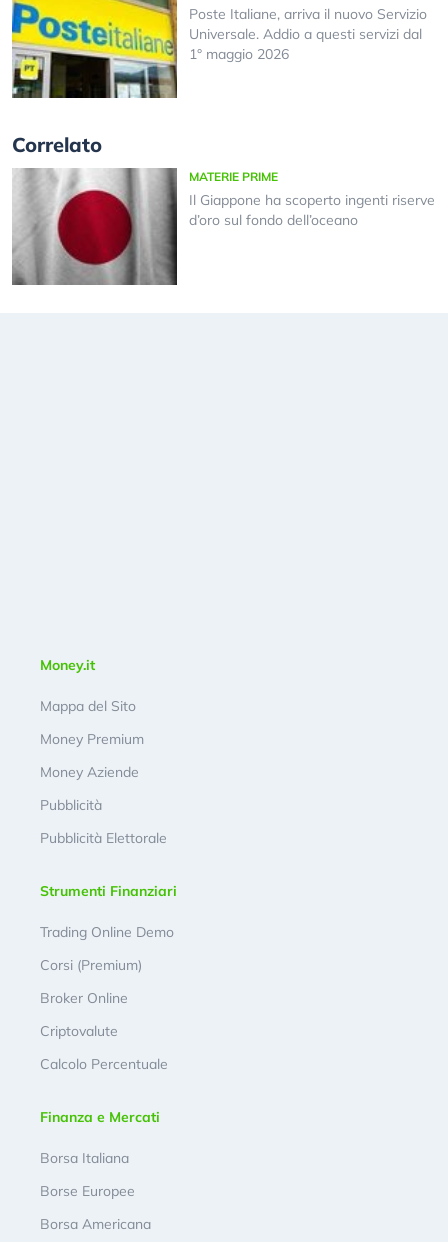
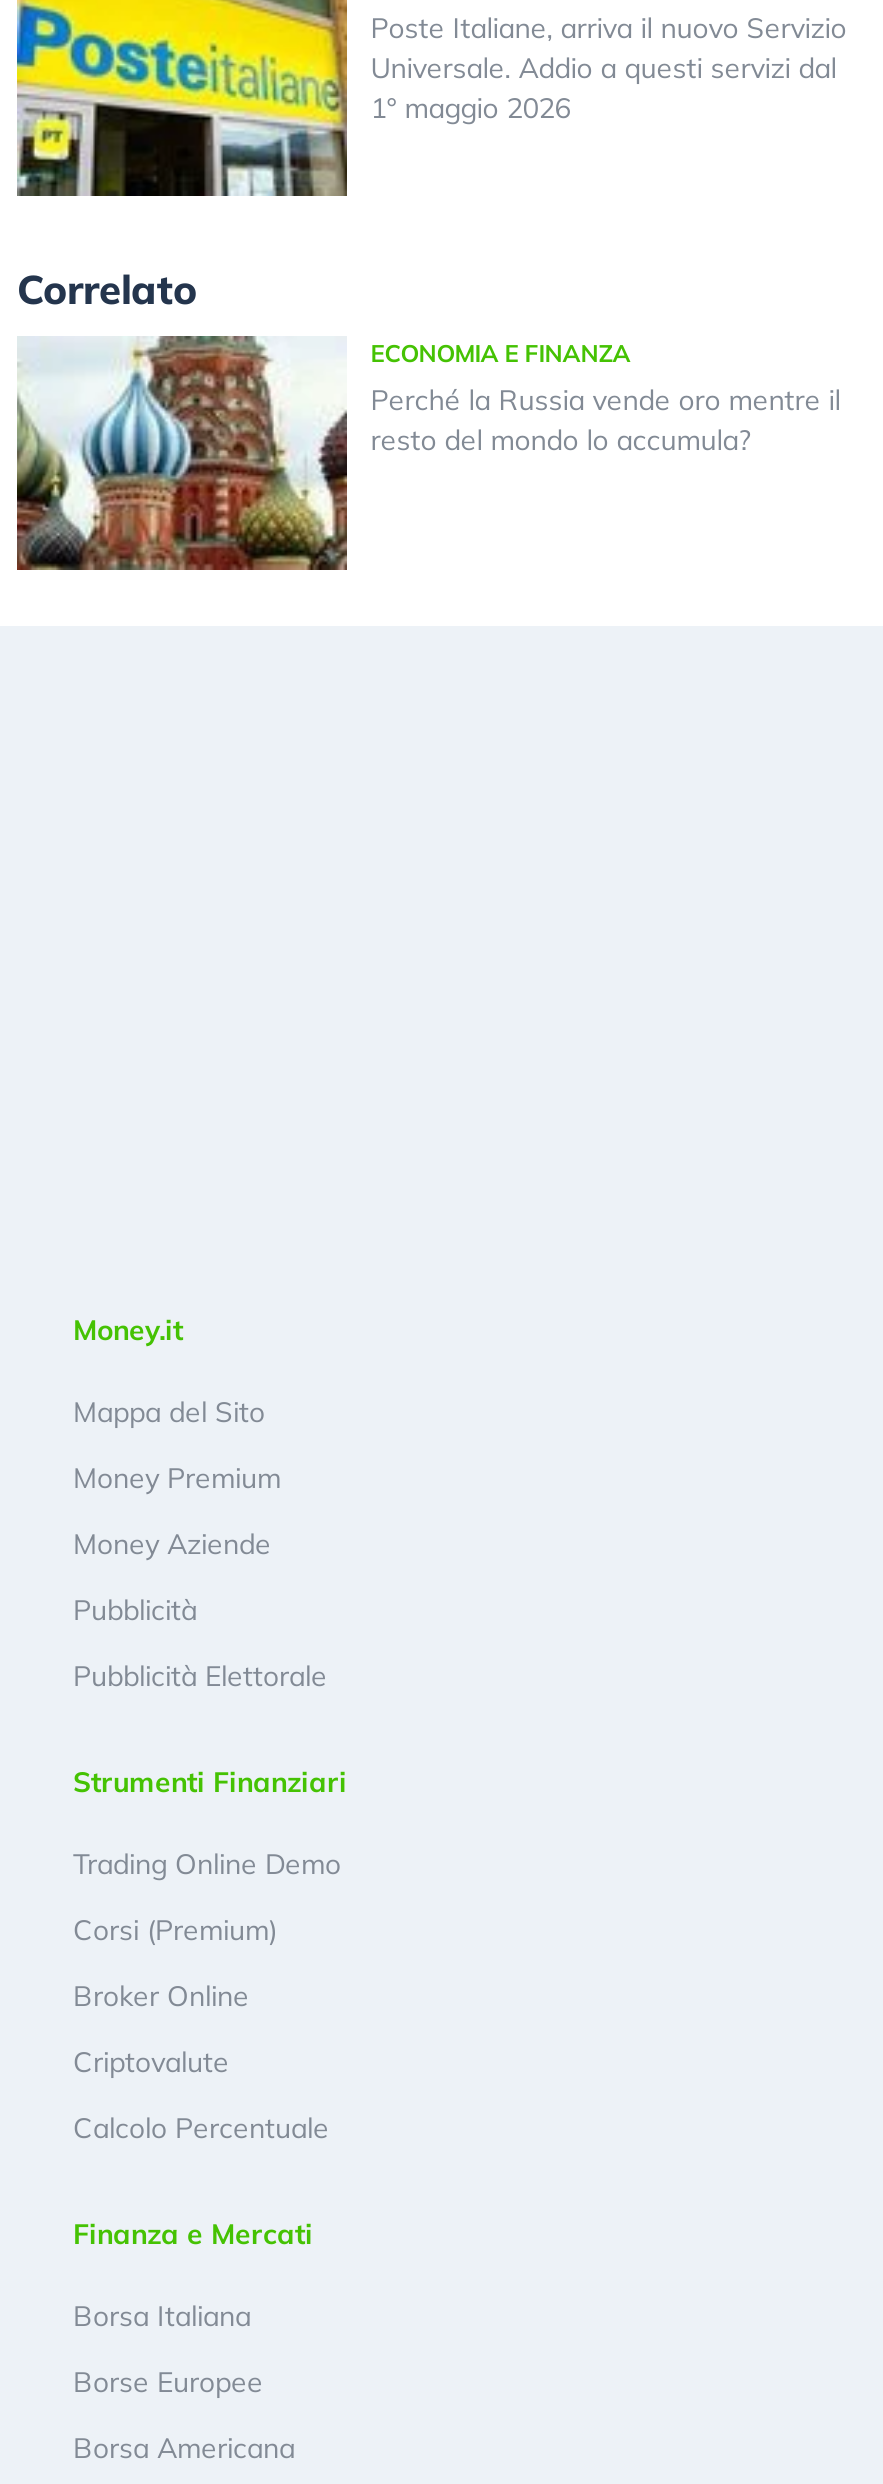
- [image]
- MATERIE PRIME
- Il Giappone ha scoperto ingenti riserve
- d’oro sul fondo dell’oceano
+ [image]
+ ECONOMIA E FINANZA
+ Perché la Russia vende oro mentre il
+ resto del mondo lo accumula?
